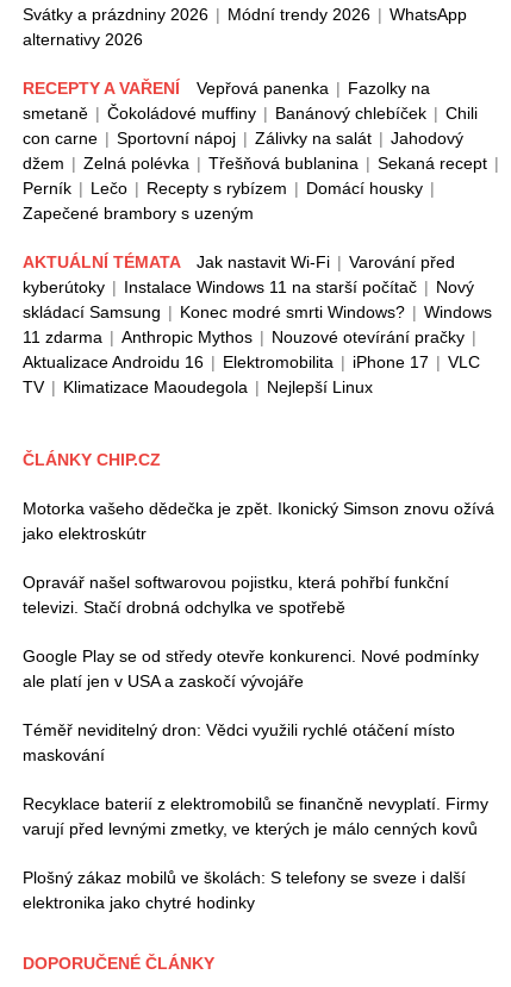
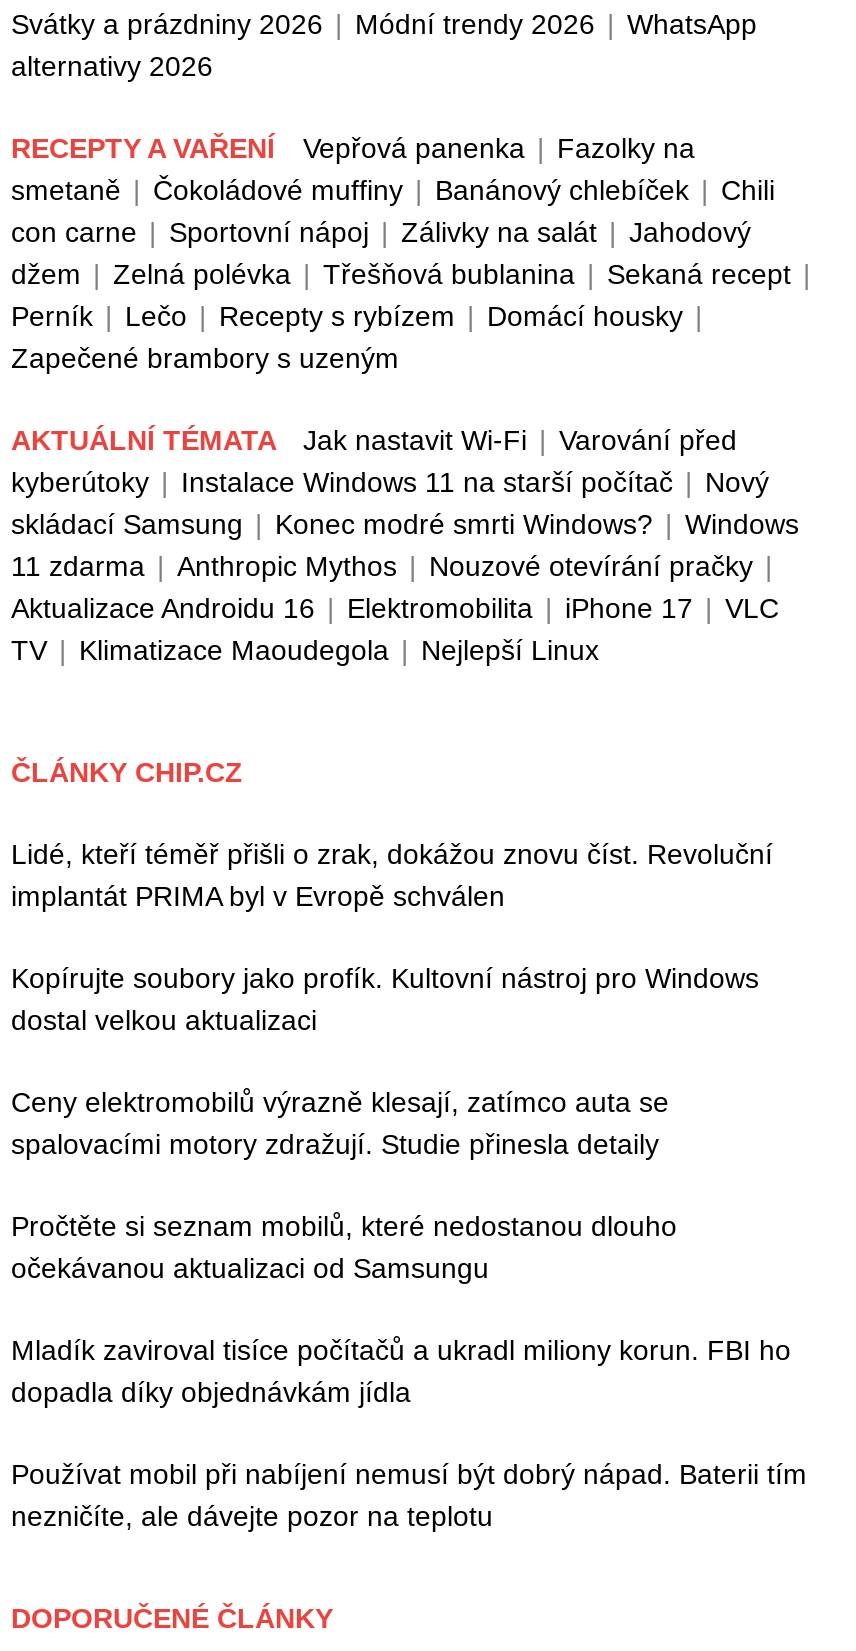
- Motorka vašeho dědečka je zpět. Ikonický Simson znovu ožívá
- jako elektroskútr
+ Lidé, kteří téměř přišli o zrak, dokážou znovu číst. Revoluční
+ implantát PRIMA byl v Evropě schválen

- Opravář našel softwarovou pojistku, která pohřbí funkční
- televizi. Stačí drobná odchylka ve spotřebě
+ Kopírujte soubory jako profík. Kultovní nástroj pro Windows
+ dostal velkou aktualizaci

- Google Play se od středy otevře konkurenci. Nové podmínky
- ale platí jen v USA a zaskočí vývojáře
+ Ceny elektromobilů výrazně klesají, zatímco auta se
+ spalovacími motory zdražují. Studie přinesla detaily

- Téměř neviditelný dron: Vědci využili rychlé otáčení místo
- maskování
+ Pročtěte si seznam mobilů, které nedostanou dlouho
+ očekávanou aktualizaci od Samsungu

- Recyklace baterií z elektromobilů se finančně nevyplatí. Firmy
- varují před levnými zmetky, ve kterých je málo cenných kovů
+ Mladík zaviroval tisíce počítačů a ukradl miliony korun. FBI ho
+ dopadla díky objednávkám jídla

- Plošný zákaz mobilů ve školách: S telefony se sveze i další
- elektronika jako chytré hodinky
+ Používat mobil při nabíjení nemusí být dobrý nápad. Baterii tím
+ nezničíte, ale dávejte pozor na teplotu
